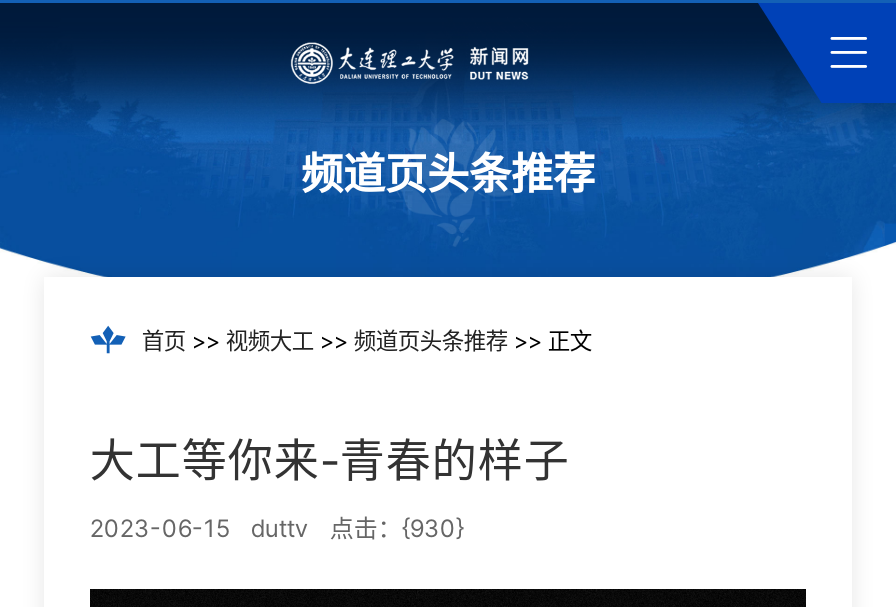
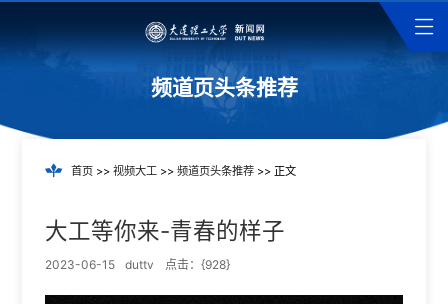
- 2023-06-15 duttv 点击：{930}
+ 2023-06-15 duttv 点击：{928}
